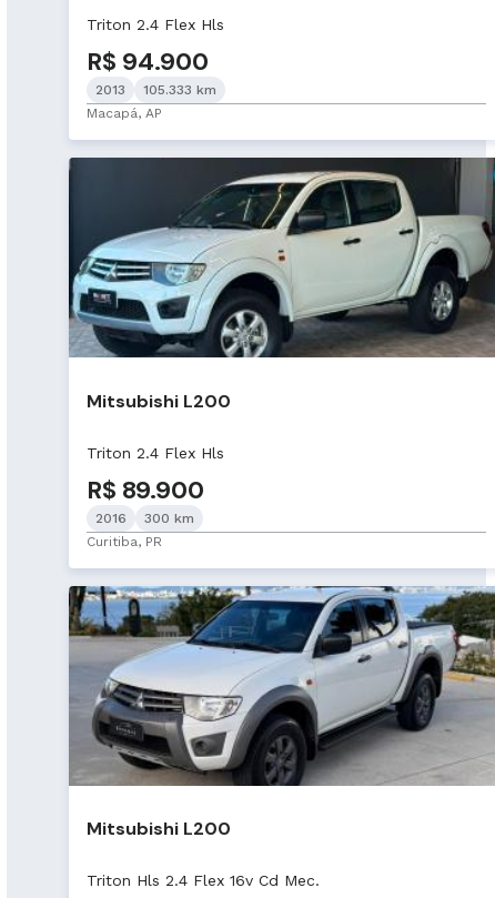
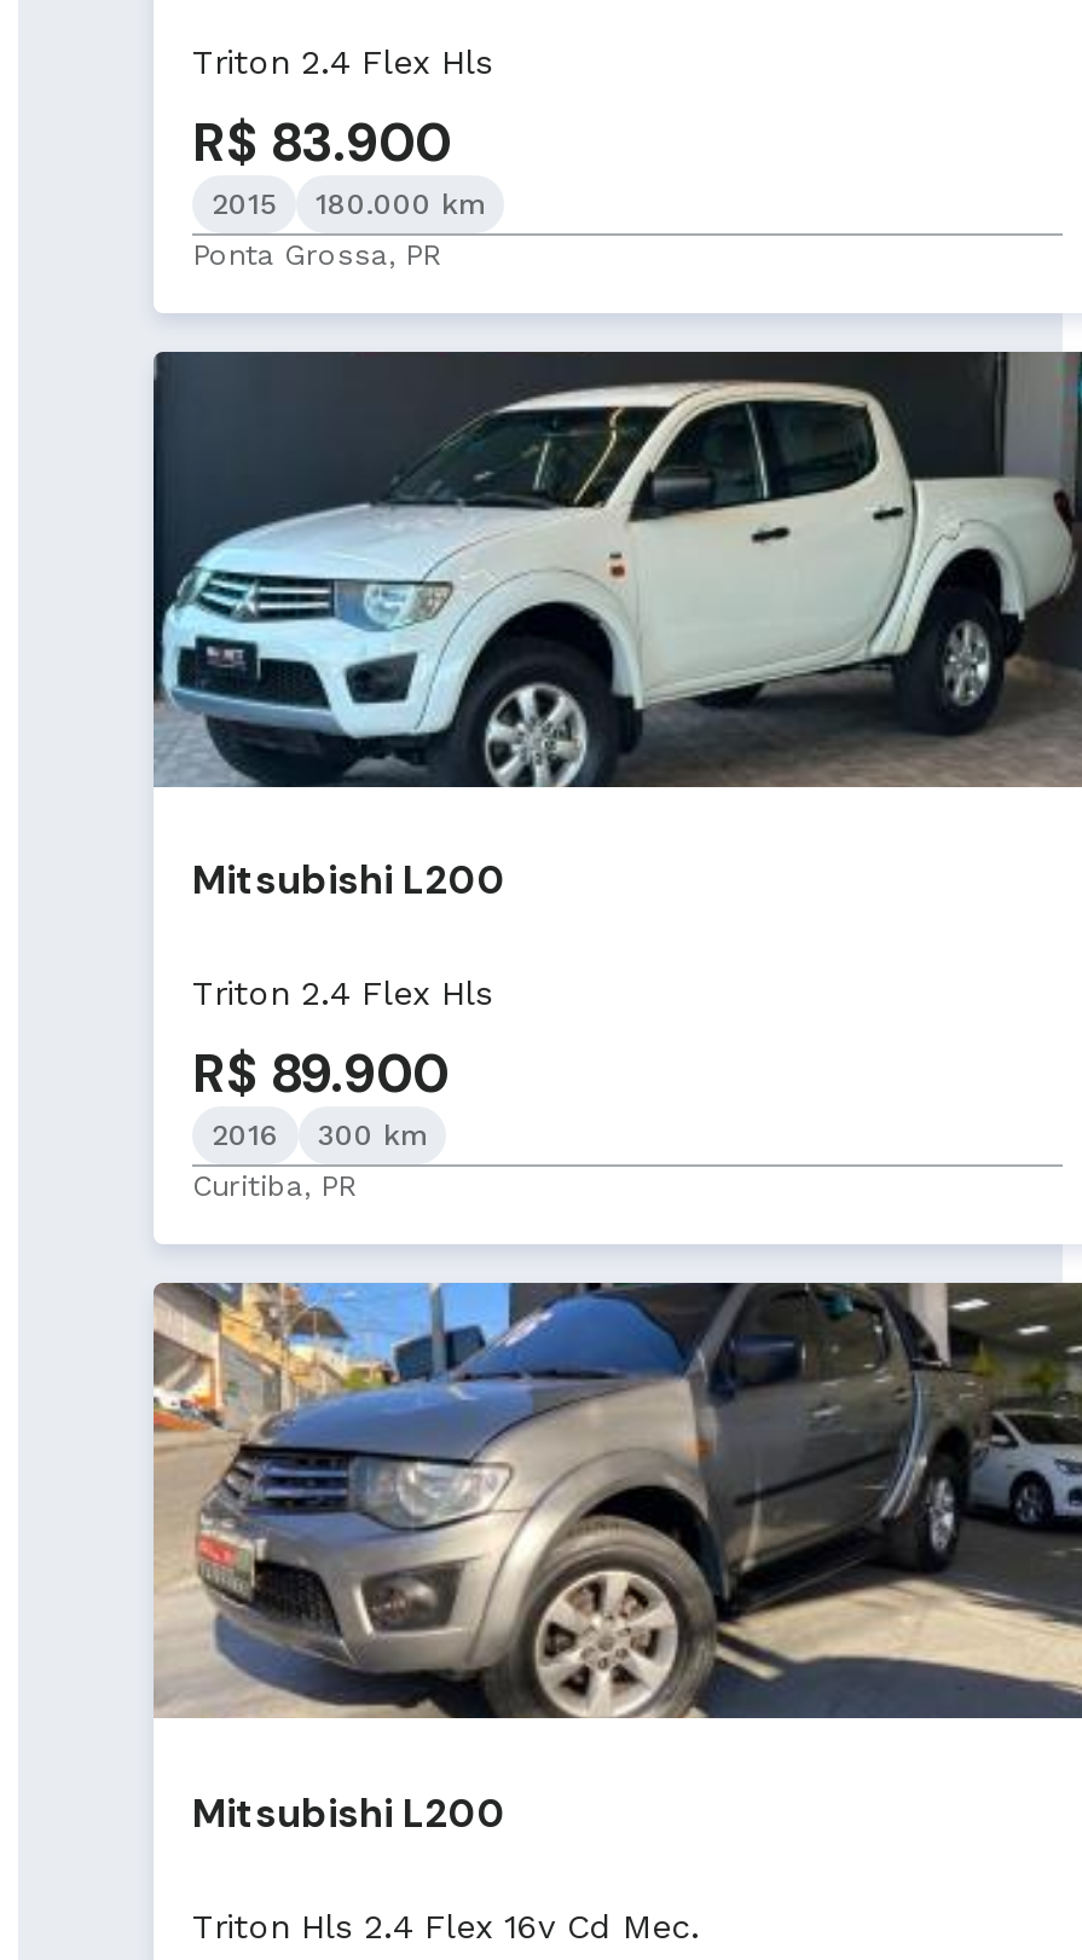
- R$ 94.900
- 2013
- 105.333 km
+ R$ 83.900
+ 2015
+ 180.000 km

- Macapá, AP
+ Ponta Grossa, PR

- [image]
+ [image]
